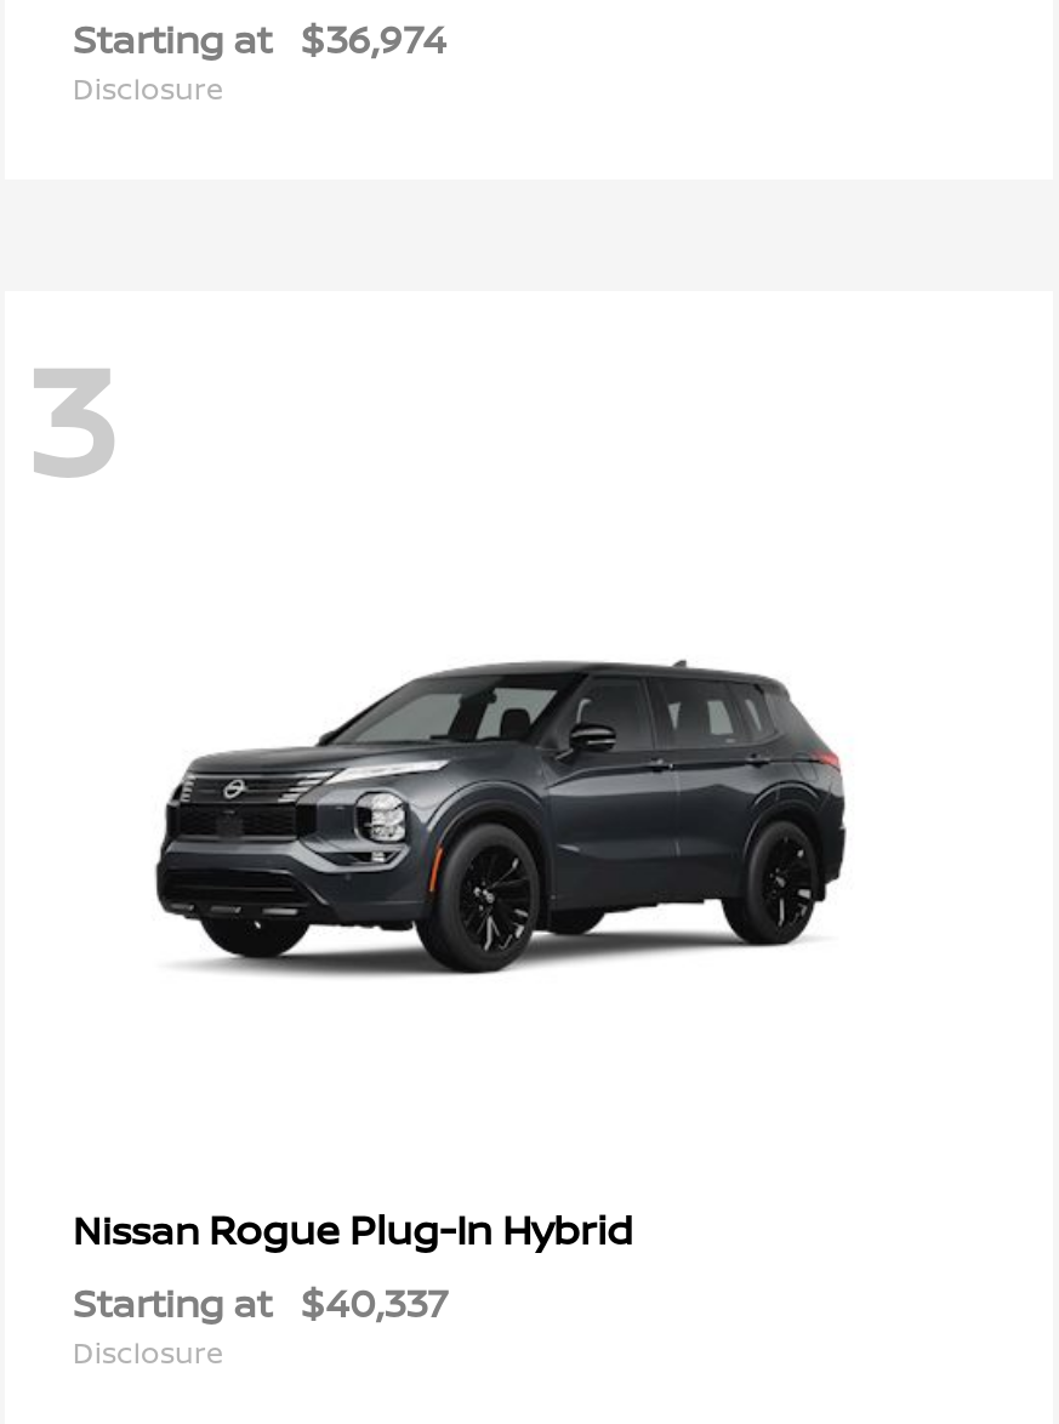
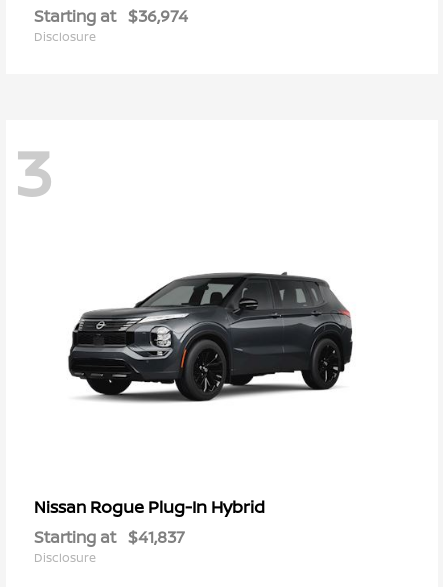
- Starting at $40,337
+ Starting at $41,837
